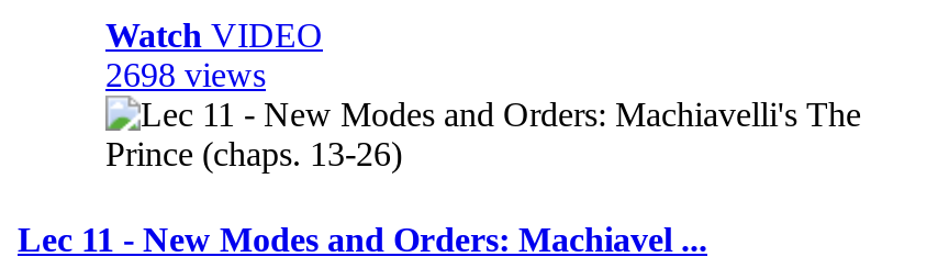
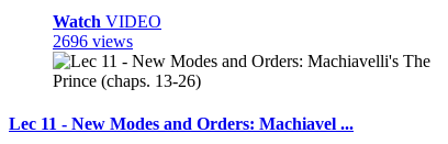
- 2698 views
+ 2696 views
